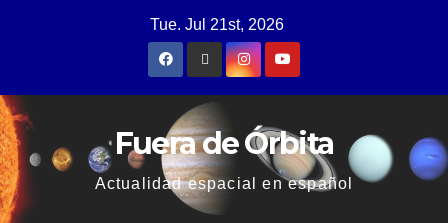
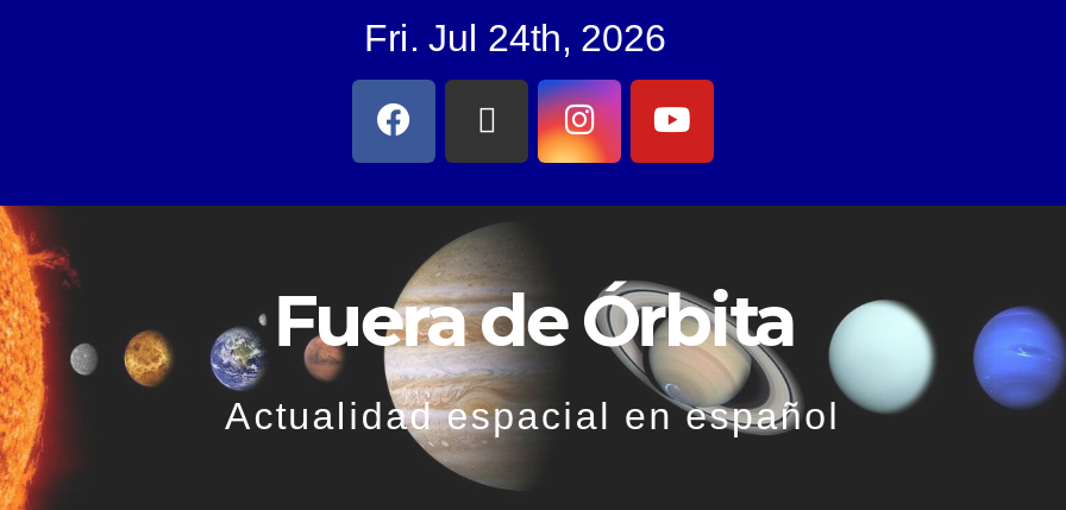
- Tue. Jul 21st, 2026
+ Fri. Jul 24th, 2026
